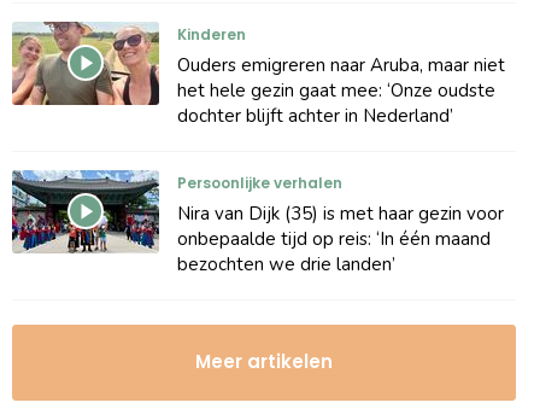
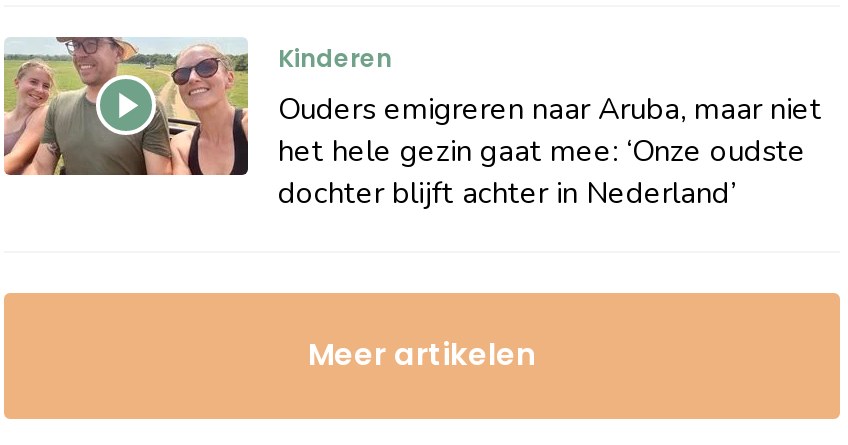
- [image]
- Persoonlijke verhalen
- Nira van Dijk (35) is met haar gezin voor
- onbepaalde tijd op reis: ‘In één maand
- bezochten we drie landen’
